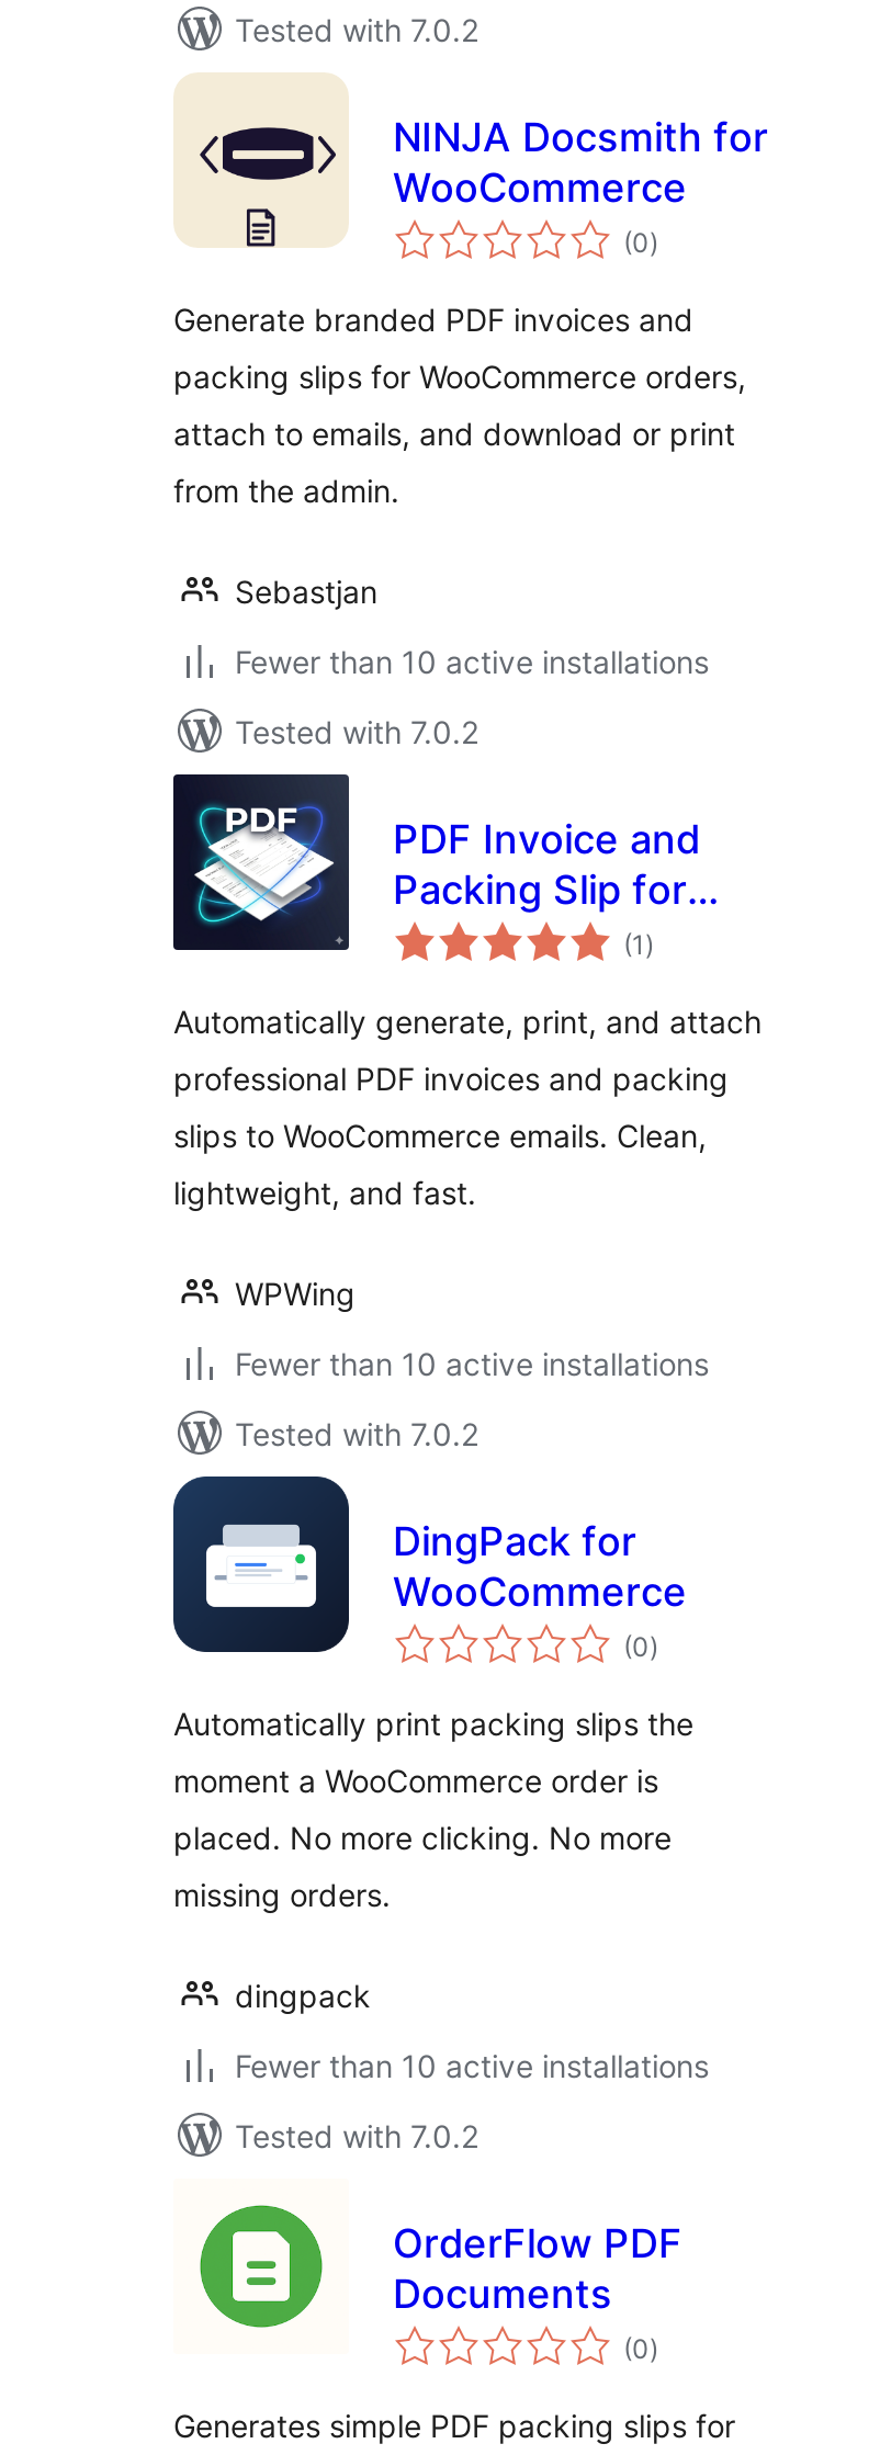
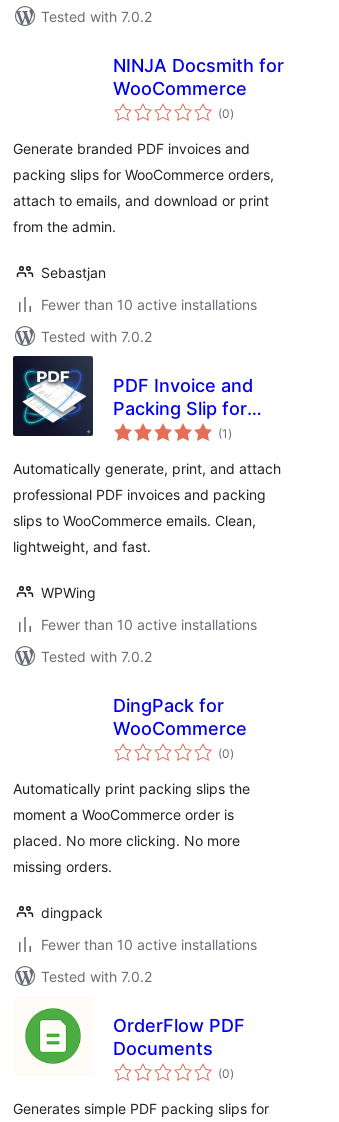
- [image]

- [image]
